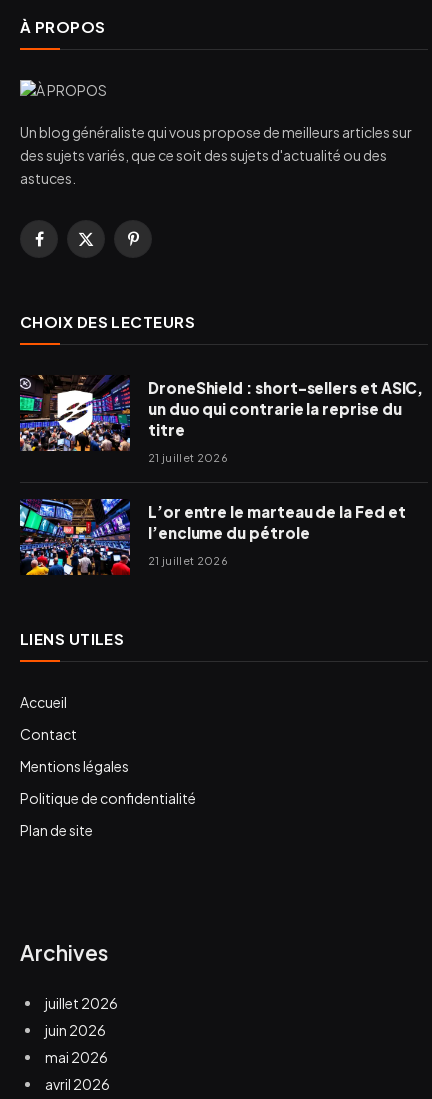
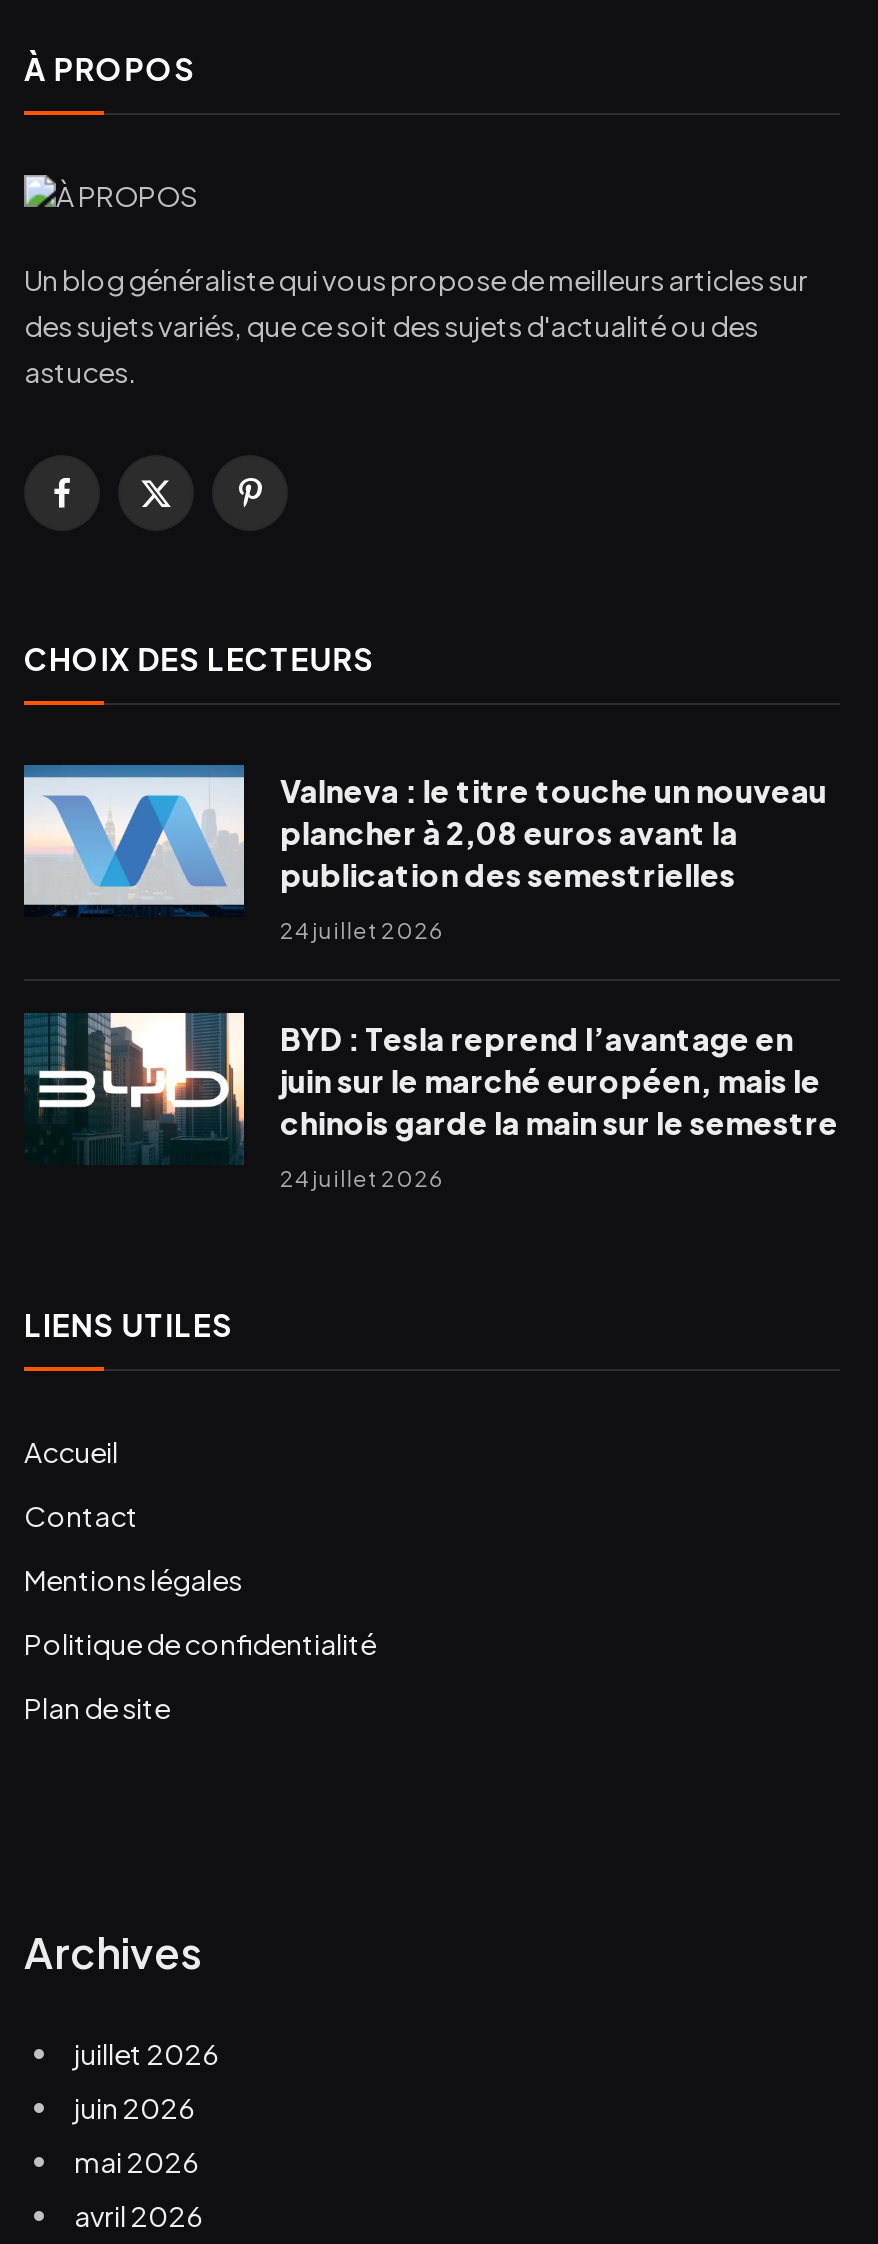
- [image]
- DroneShield : short-sellers et ASIC,
- un duo qui contrarie la reprise du
- titre
+ [image]
+ Valneva : le titre touche un nouveau
+ plancher à 2,08 euros avant la
+ publication des semestrielles

- 21 juillet 2026
+ 24 juillet 2026

- [image]
- L’or entre le marteau de la Fed et
- l’enclume du pétrole
+ [image]
+ BYD : Tesla reprend l’avantage en
+ juin sur le marché européen, mais le
+ chinois garde la main sur le semestre

- 21 juillet 2026
+ 24 juillet 2026
